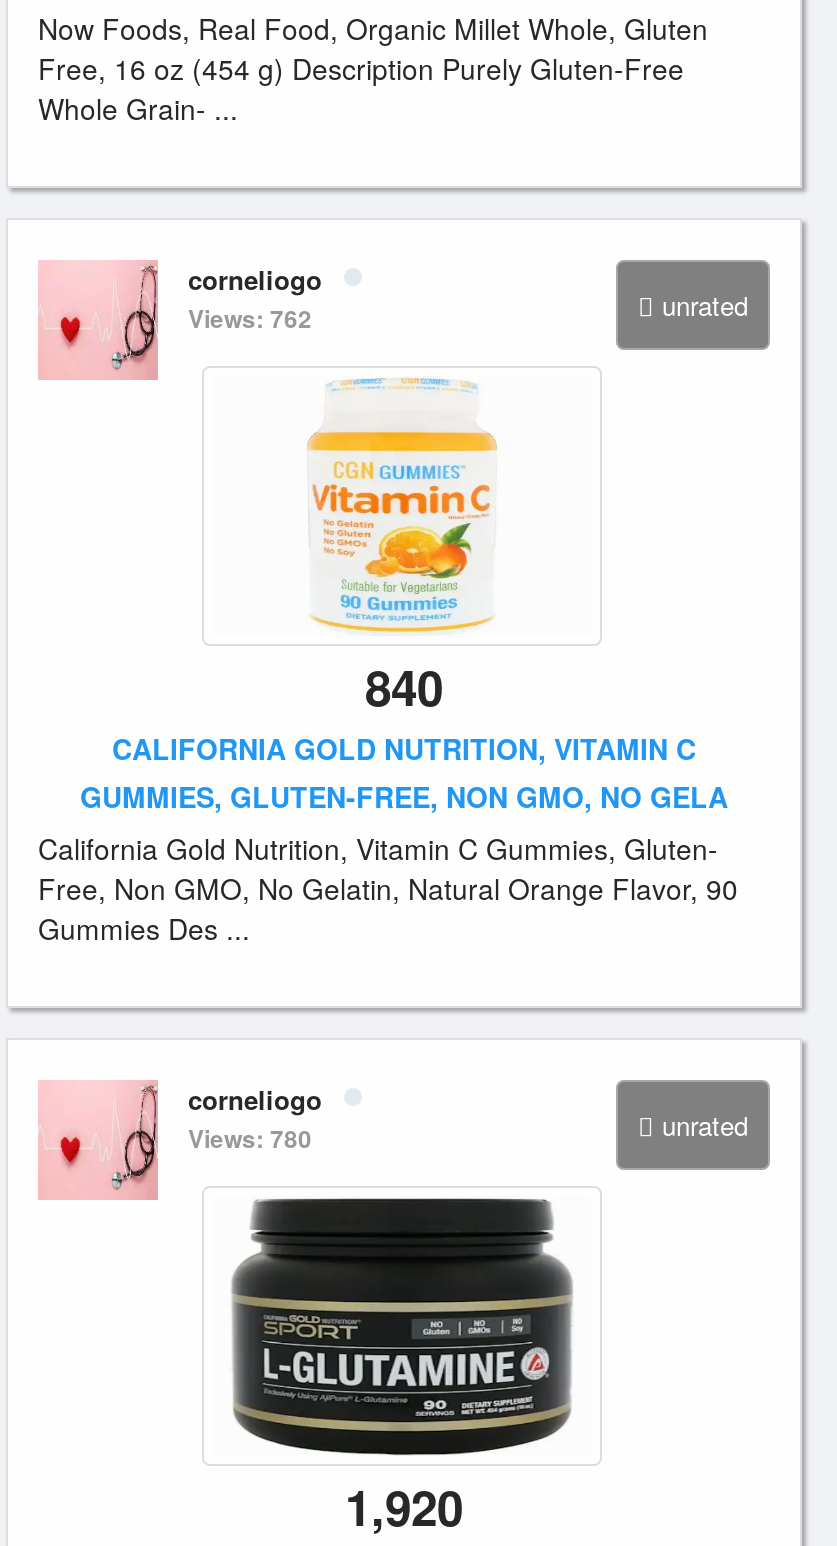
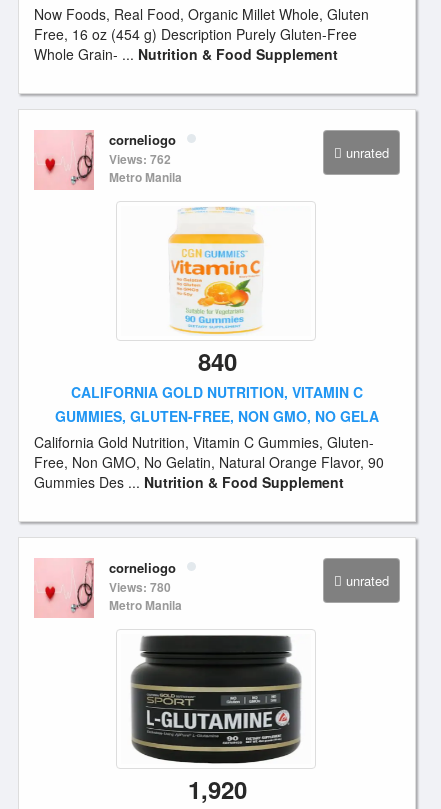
- Whole Grain- ...
+ Whole Grain- ... Nutrition & Food Supplement

+ Metro Manila

- Gummies Des ...
+ Gummies Des ... Nutrition & Food Supplement

+ Metro Manila
